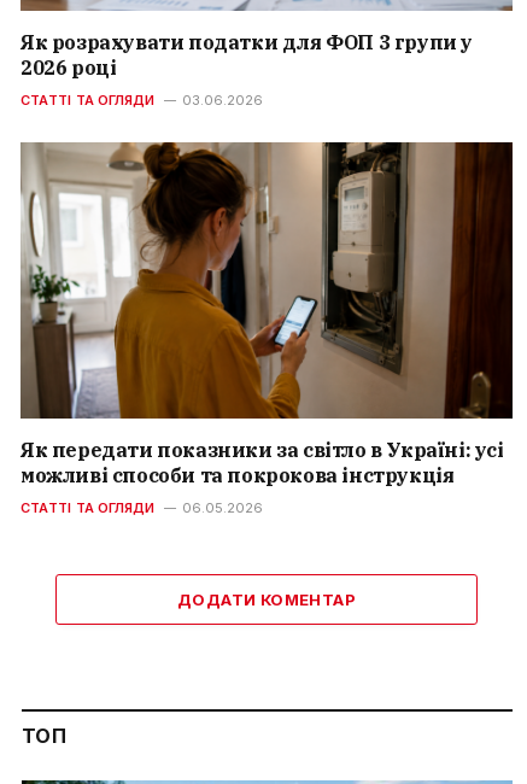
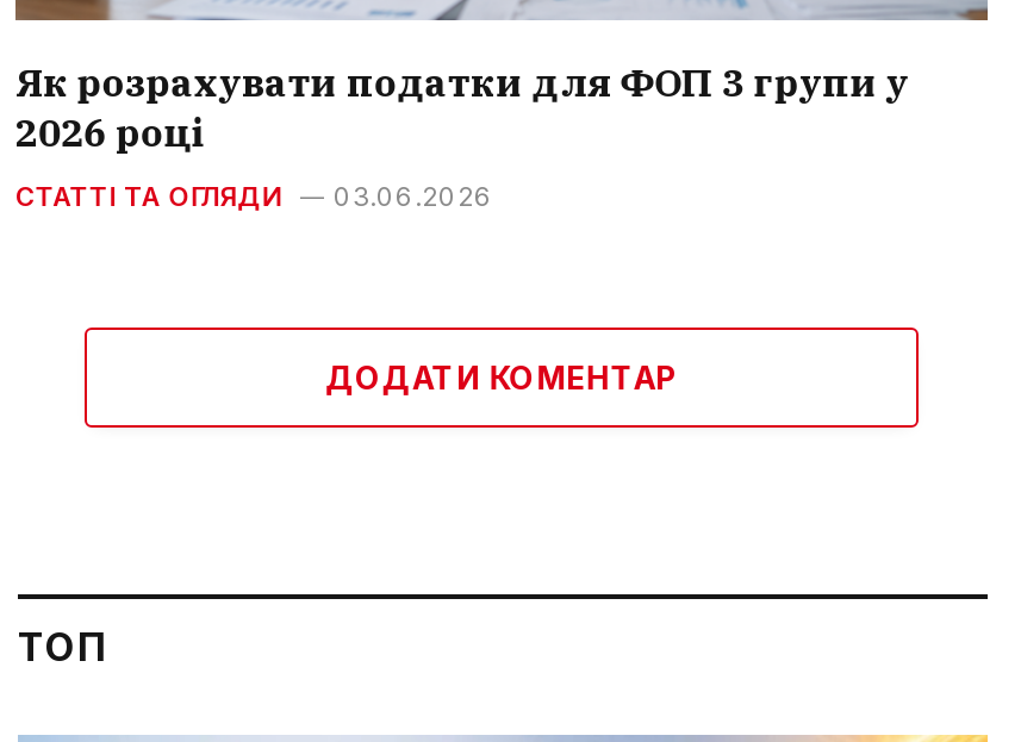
- [image]
- Як передати показники за світло в Україні: усі
- можливі способи та покрокова інструкція
- СТАТТІ ТА ОГЛЯДИ
- 06.05.2026
